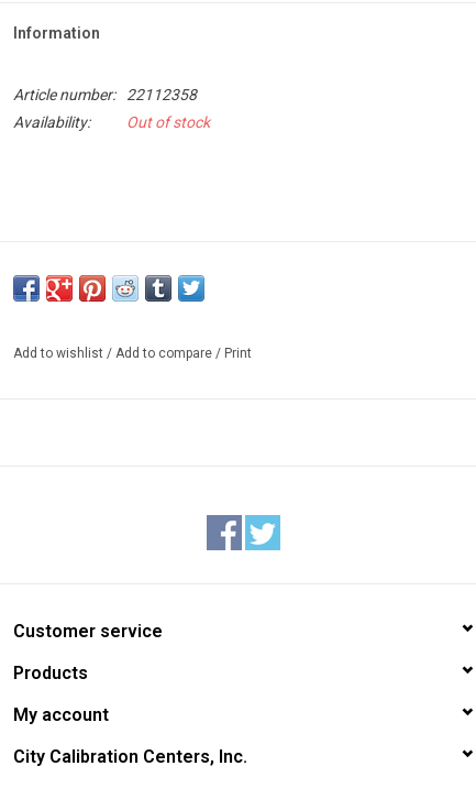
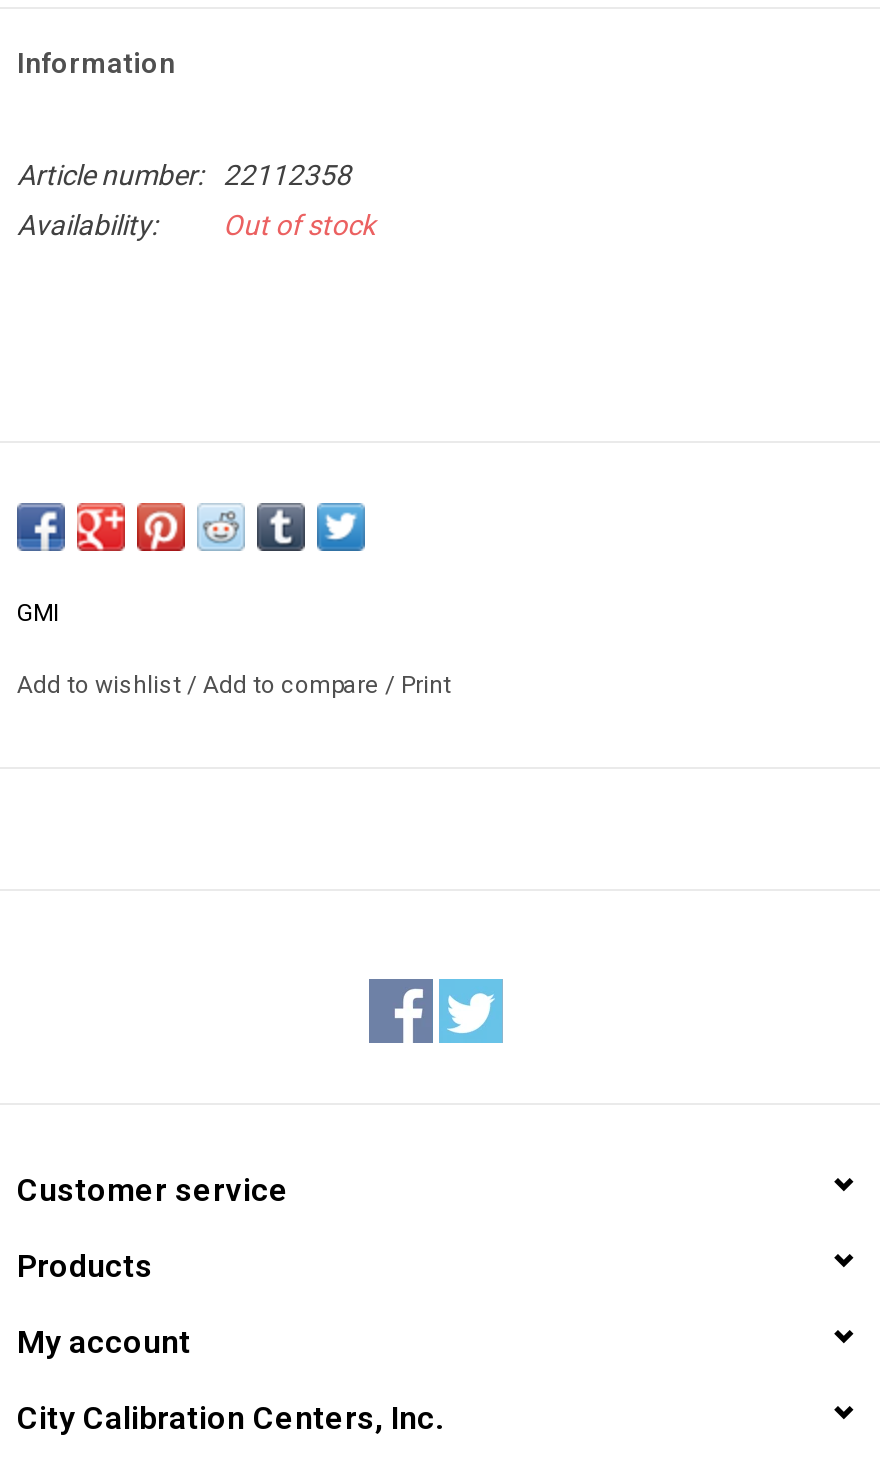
+ GMI
